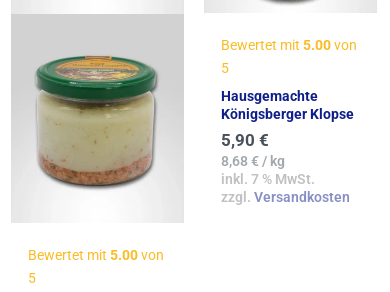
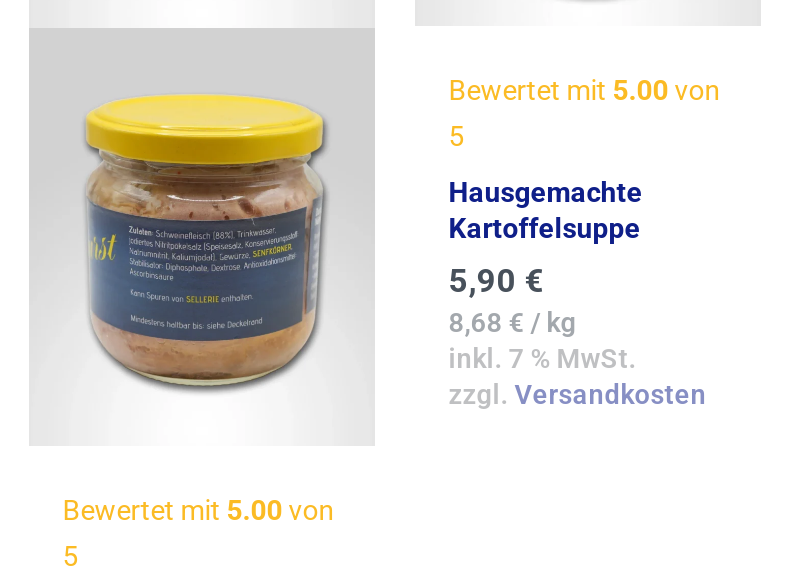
- [image]
+ [image]

- Königsberger Klopse
+ Kartoffelsuppe
